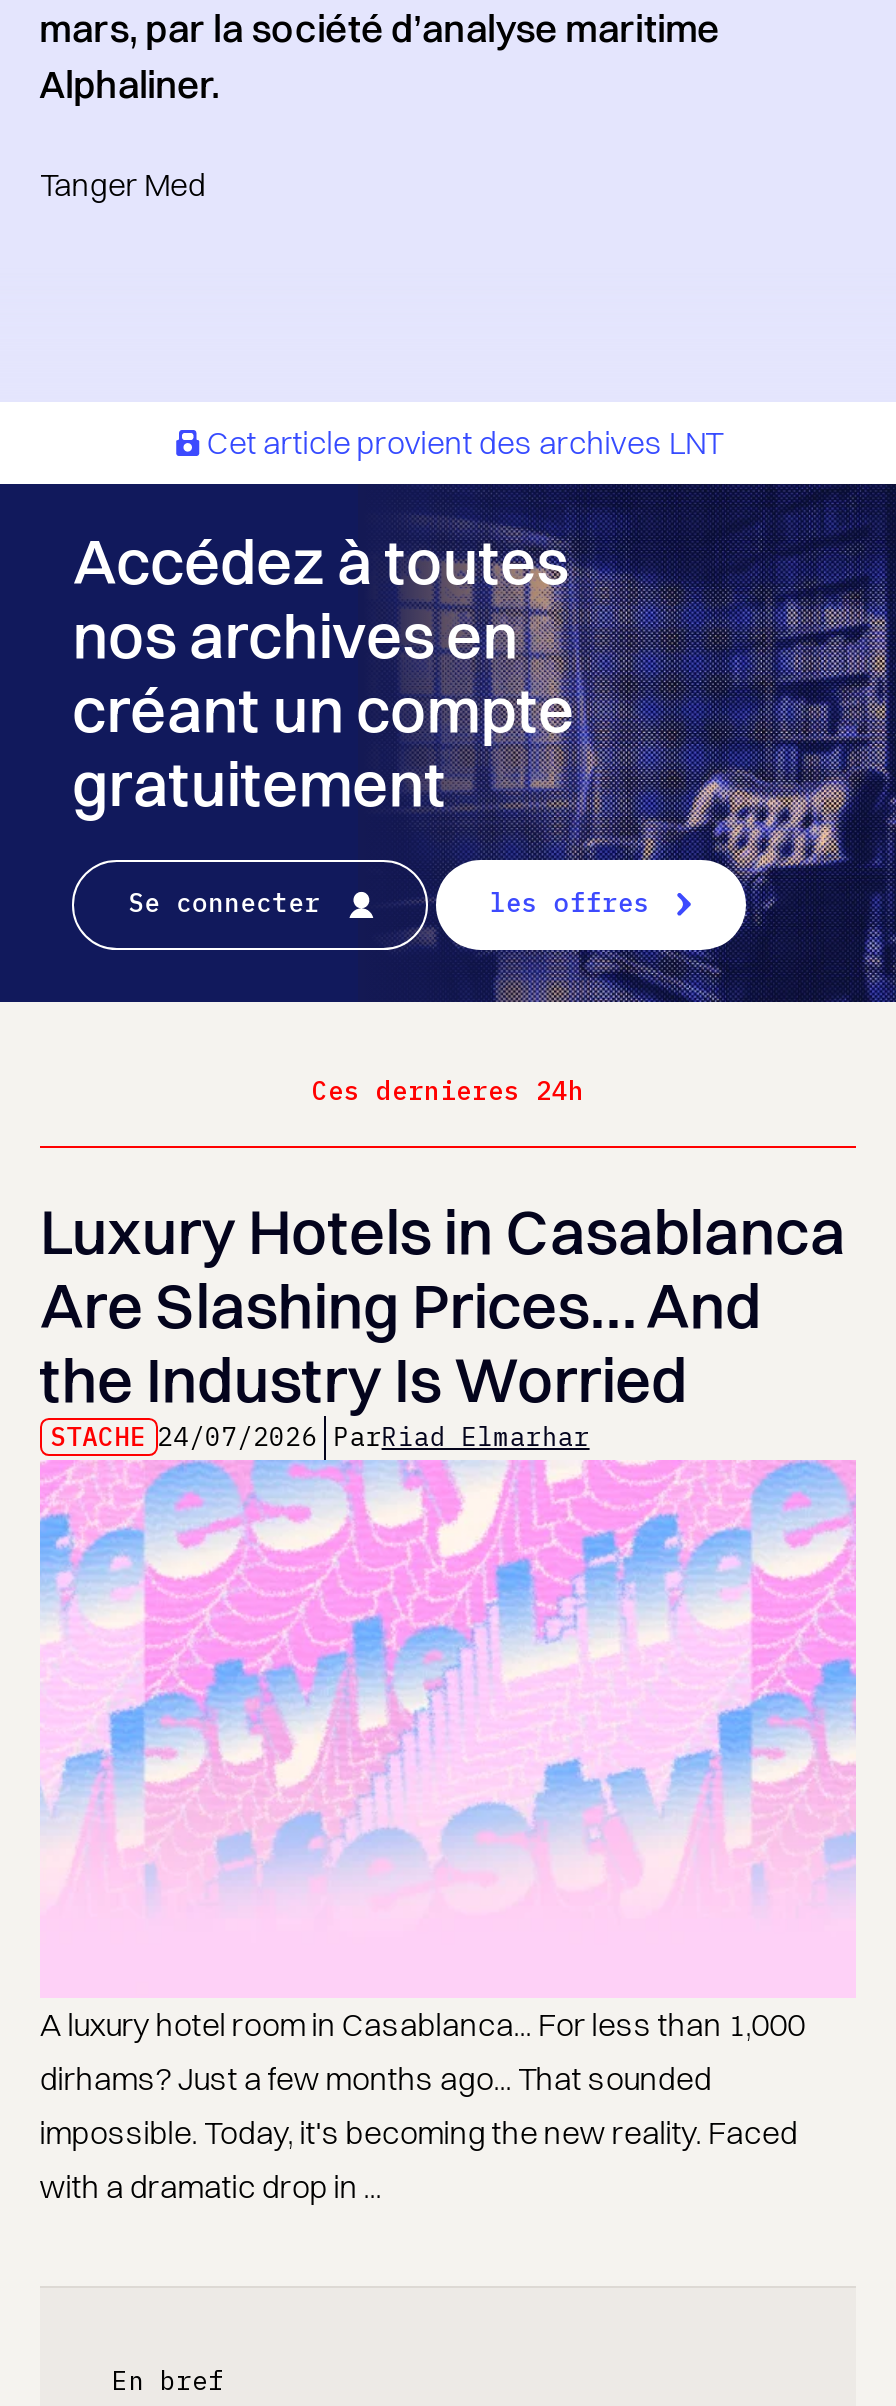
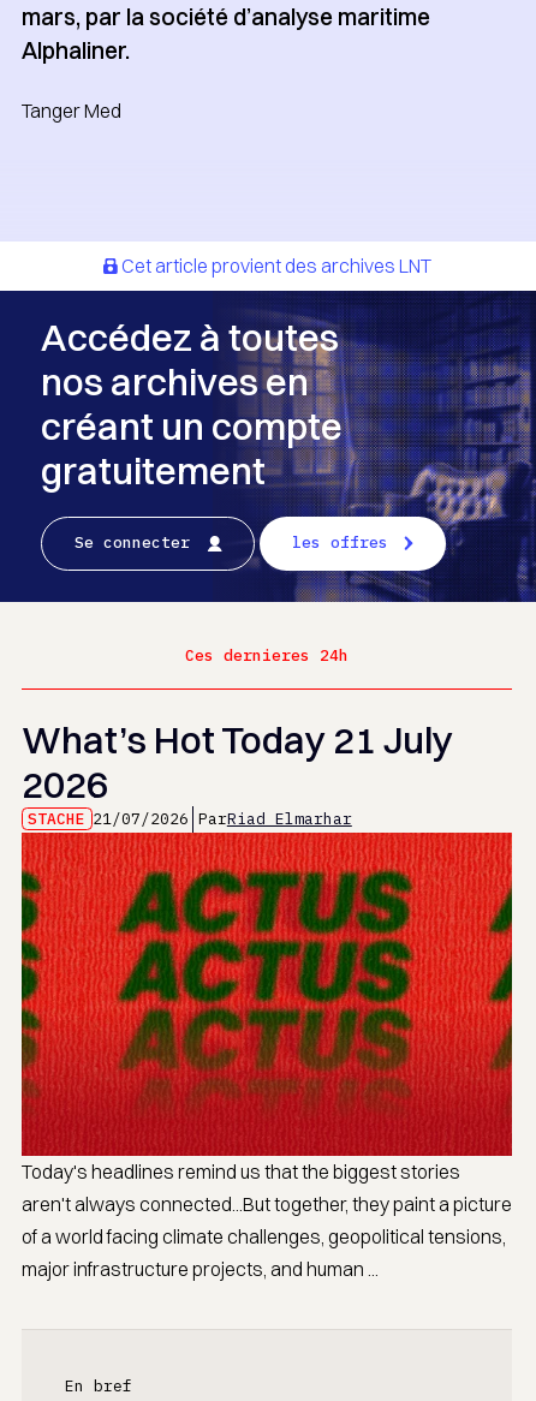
- Luxury Hotels in Casablanca
- Are Slashing Prices… And
- the Industry Is Worried
- STACHE 24/07/2026 ParRiad Elmarhar
+ What’s Hot Today 21 July
+ 2026
+ STACHE 21/07/2026 ParRiad Elmarhar

- [image]
- A luxury hotel room in Casablanca... For less than 1,000
- dirhams? Just a few months ago... That sounded
- impossible. Today, it's becoming the new reality. Faced
- with a dramatic drop in ...
+ [image]
+ Today's headlines remind us that the biggest stories
+ aren't always connected...But together, they paint a picture
+ of a world facing climate challenges, geopolitical tensions,
+ major infrastructure projects, and human ...
